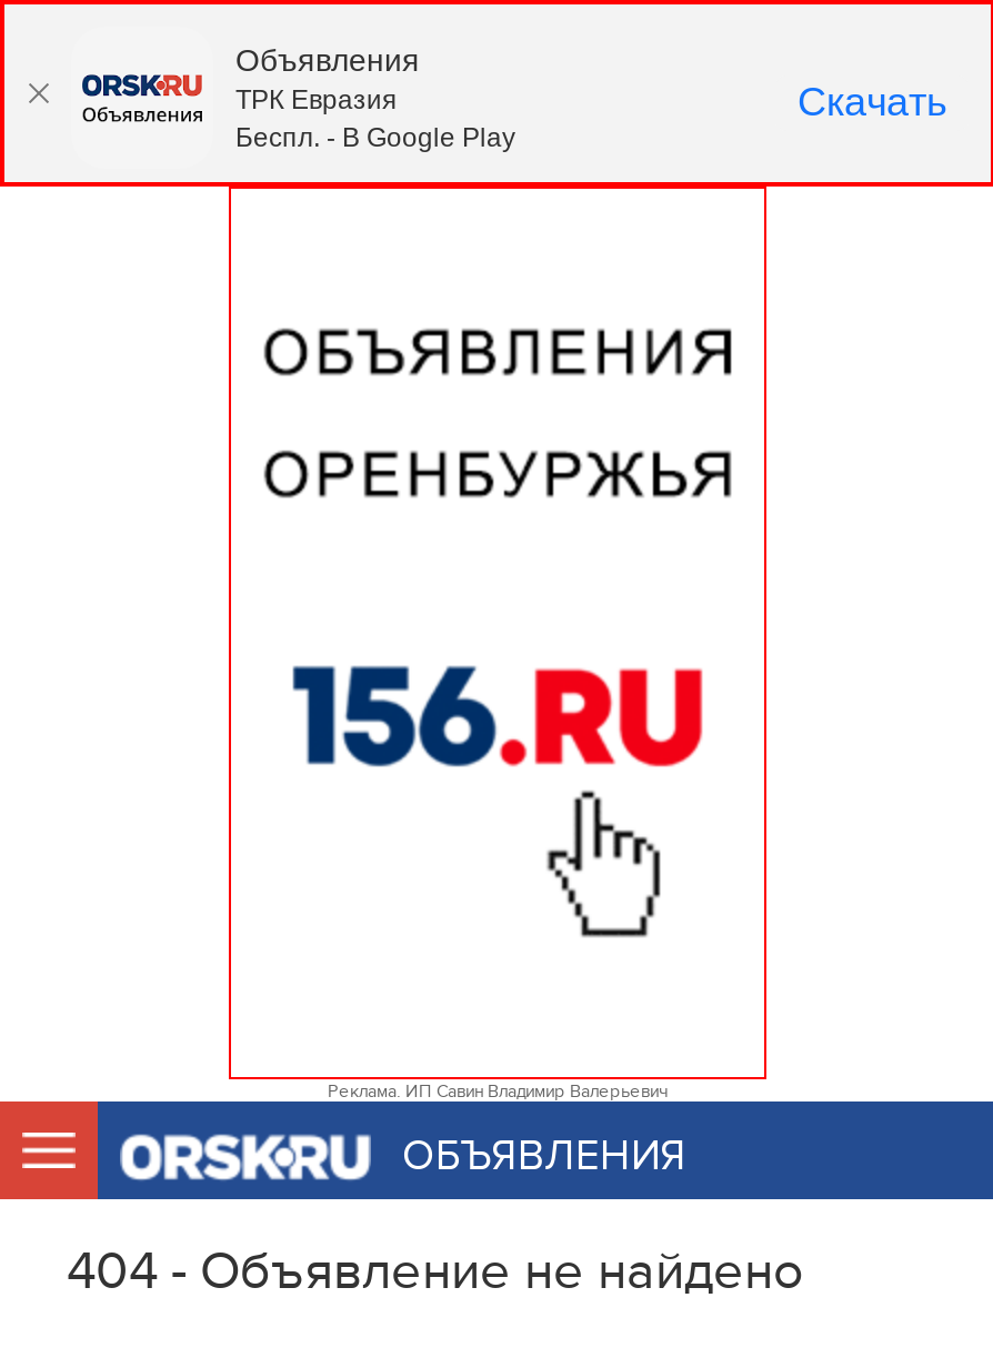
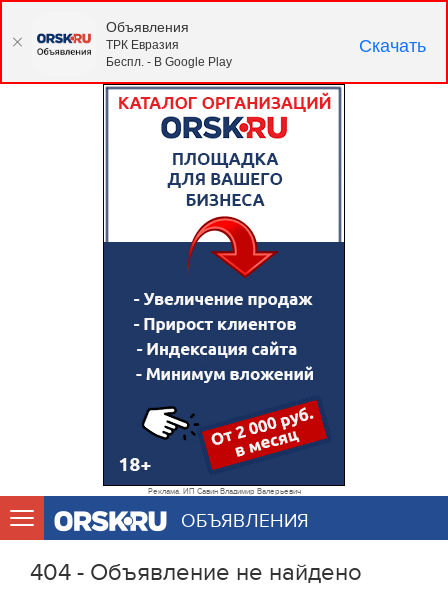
- [image]
+ [image]
